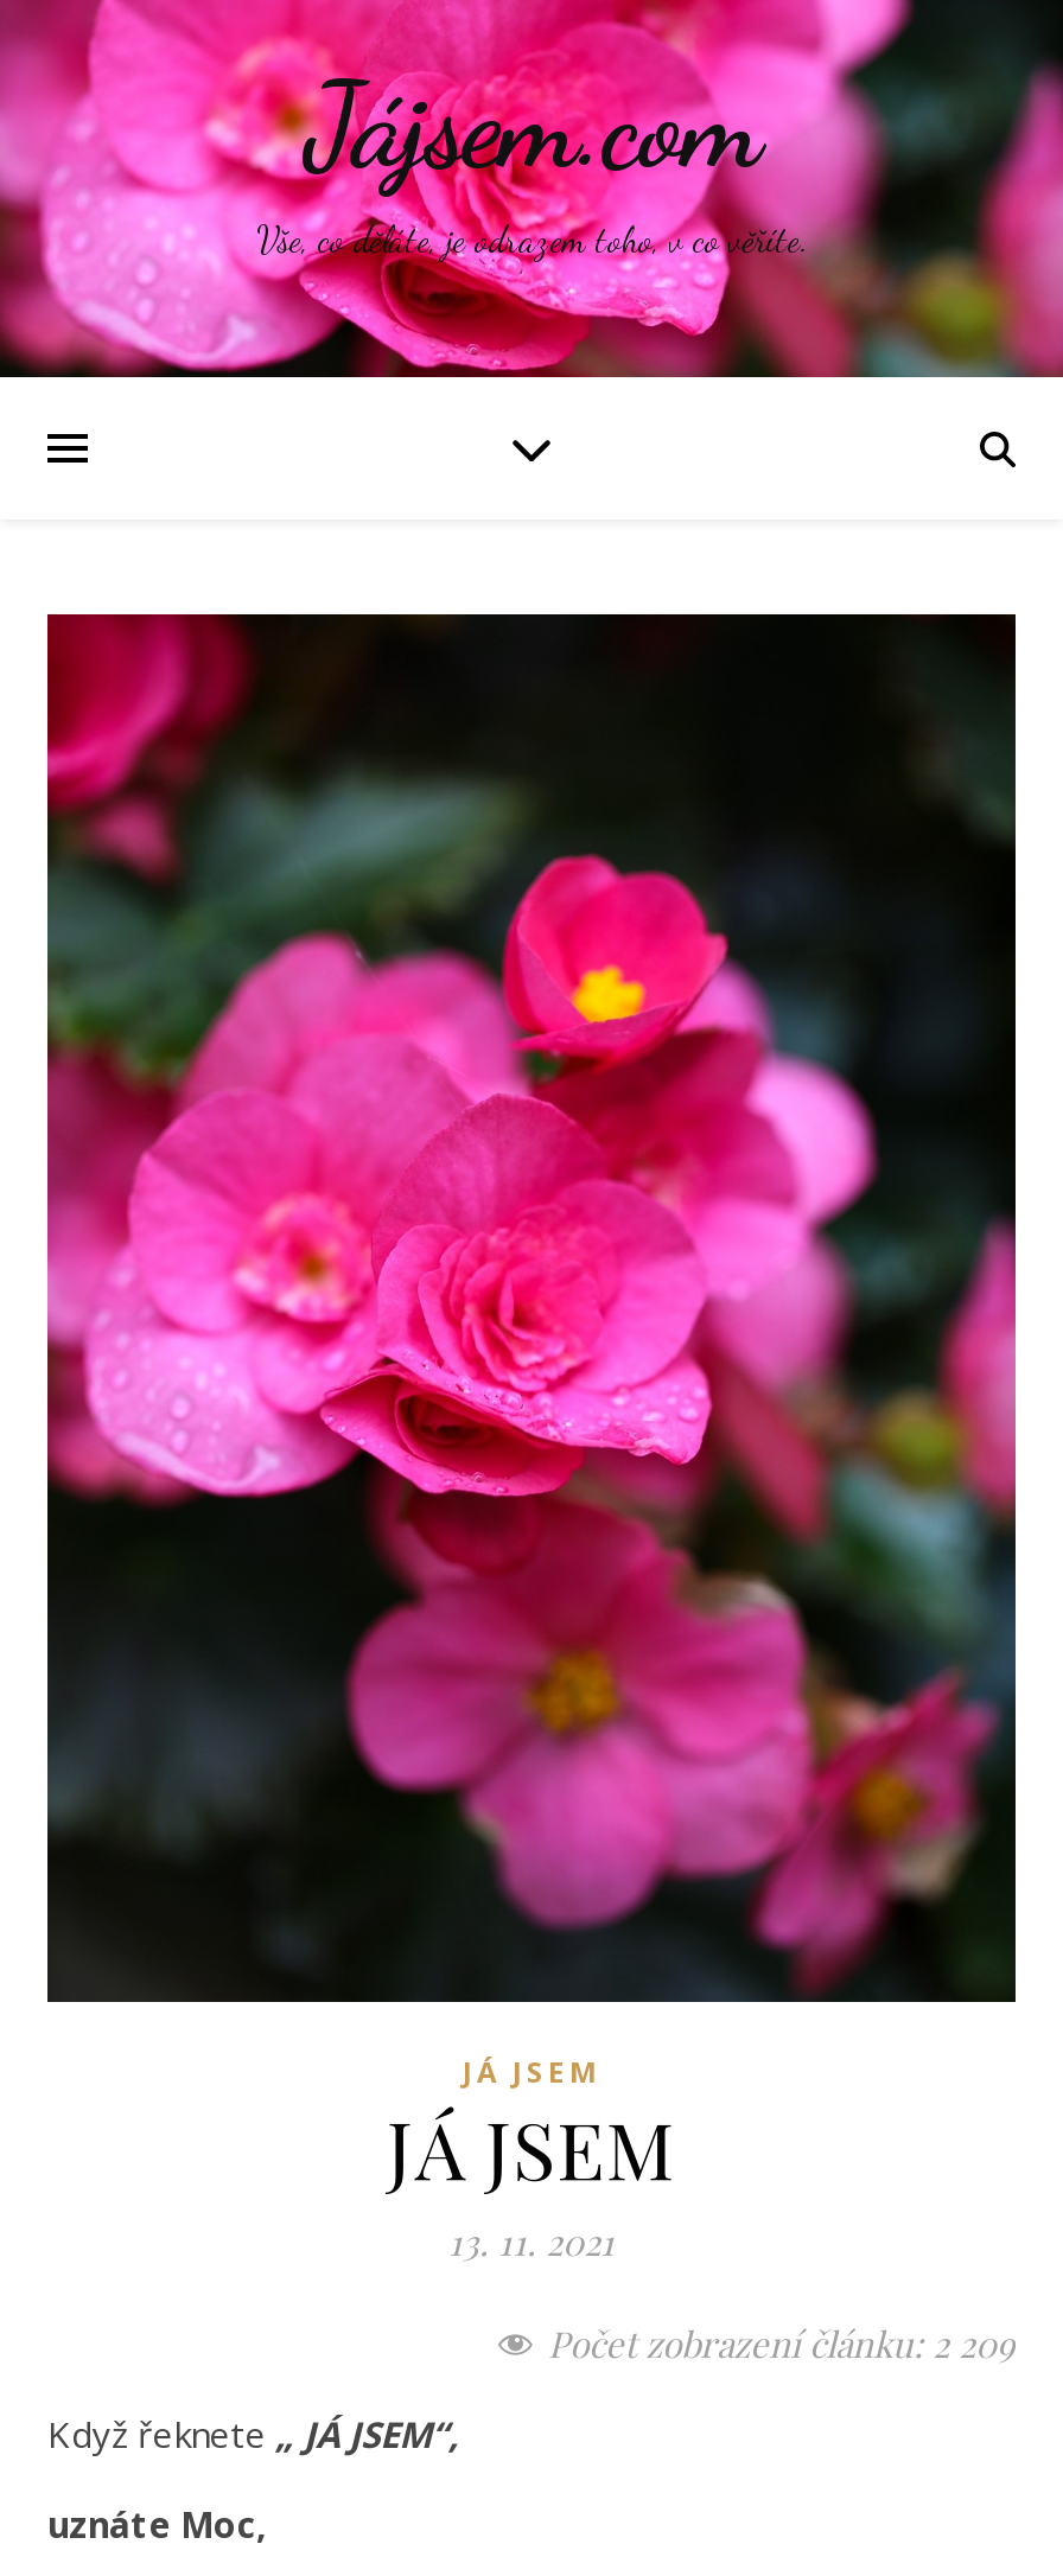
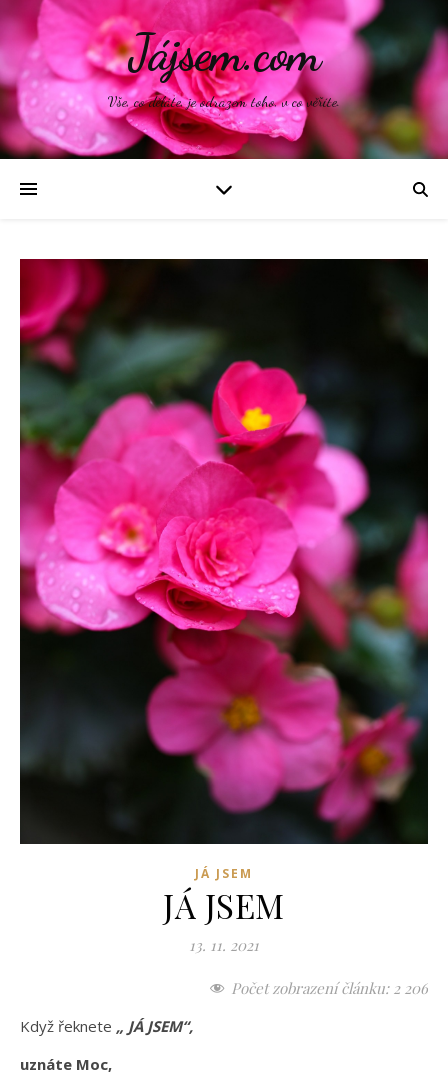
- Počet zobrazení článku: 2 209
+ Počet zobrazení článku: 2 206
